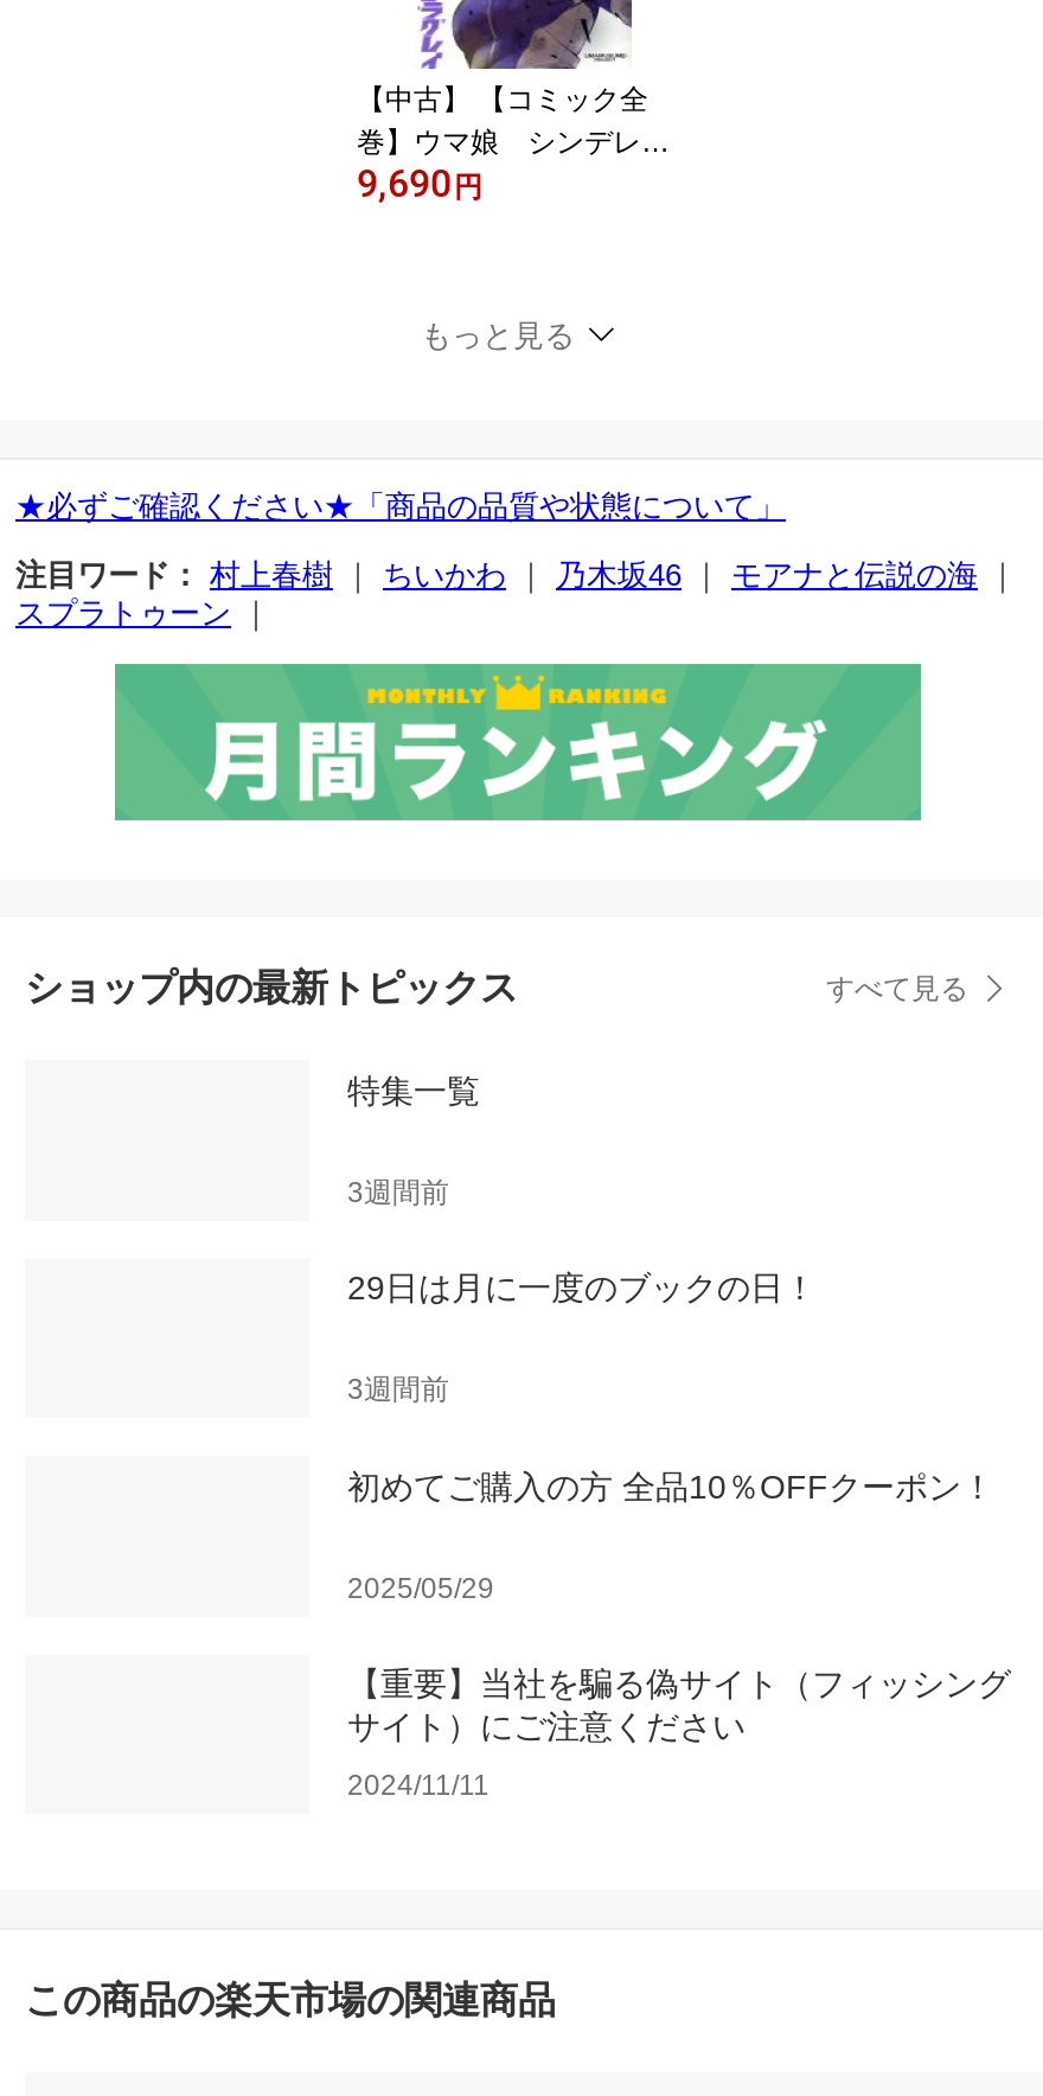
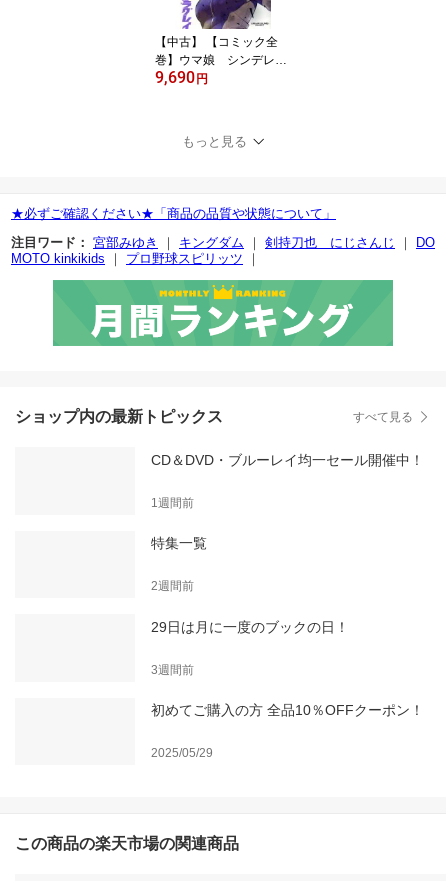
- 注目ワード： 村上春樹｜ちいかわ｜乃木坂46｜モアナと伝説の海｜
- スプラトゥーン｜
+ 注目ワード： 宮部みゆき｜キングダム｜剣持刀也 にじさんじ｜DO
+ MOTO kinkikids｜プロ野球スピリッツ｜

+ CD＆DVD・ブルーレイ均一セール開催中！
+ 1週間前

moved down: 特集一覧

- 3週間前
+ 2週間前

moved down: 29日は月に一度のブックの日！ | 3週間前 | 初めてご購入の方 全品10％OFFクーポン！ | 2025/05/29

- 【重要】当社を騙る偽サイト（フィッシング
- サイト）にご注意ください
- 2024/11/11
